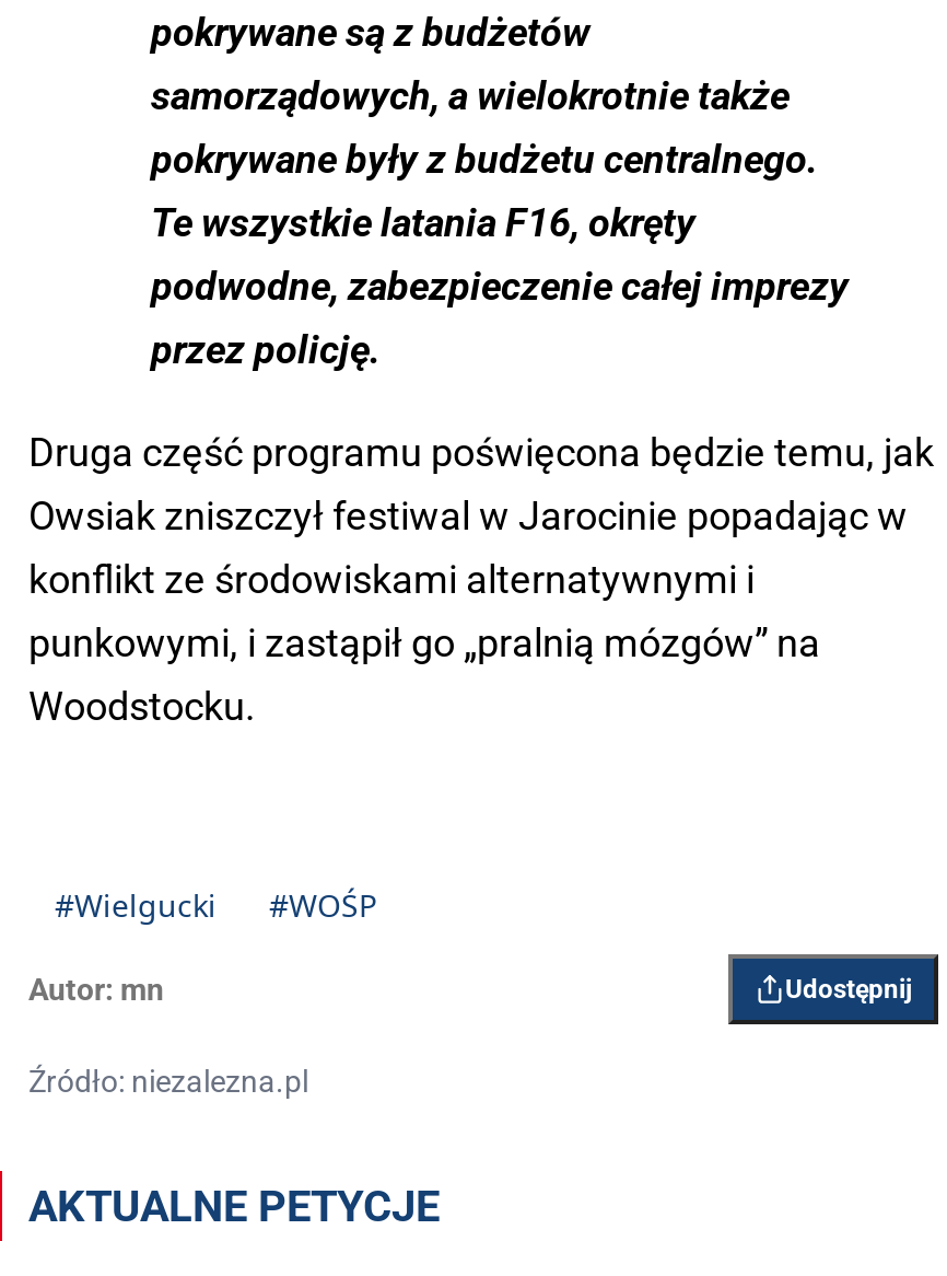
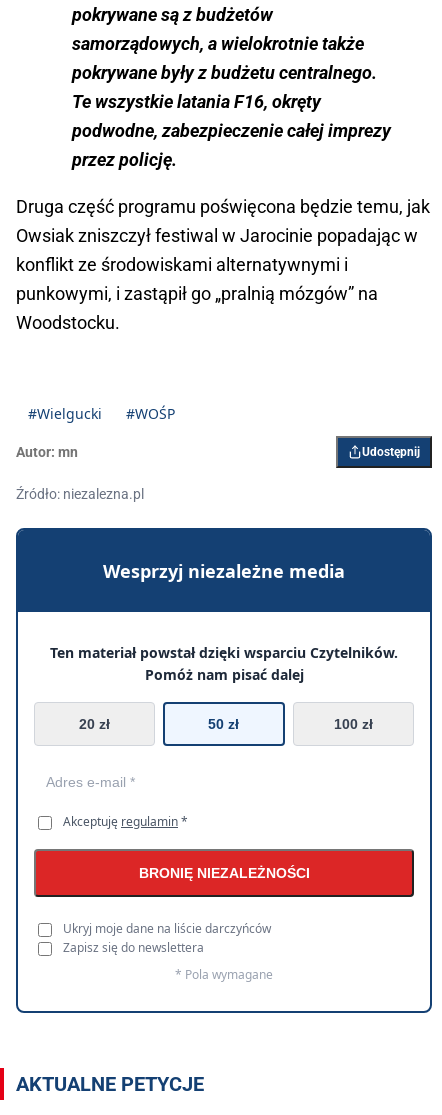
+ [image]
+ Wesprzyj niezależne media
+ Ten materiał powstał dzięki wsparciu Czytelników.
+ Pomóż nam pisać dalej
+ 20 zł
+ 50 zł
+ 100 zł

+ Akceptuję regulamin *
+ BRONIĘ NIEZALEŻNOŚCI
+ Ukryj moje dane na liście darczyńców
+ Zapisz się do newslettera
+ * Pola wymagane
